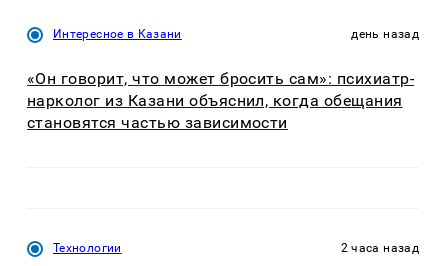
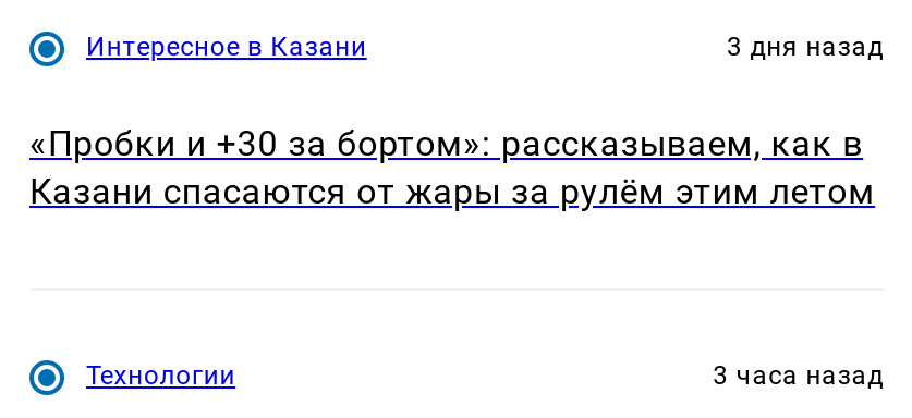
- день назад
+ 3 дня назад

- «Он говорит, что может бросить сам»: психиатр-
- нарколог из Казани объяснил, когда обещания
- становятся частью зависимости
+ «Пробки и +30 за бортом»: рассказываем, как в
+ Казани спасаются от жары за рулём этим летом

- 2 часа назад
+ 3 часа назад
